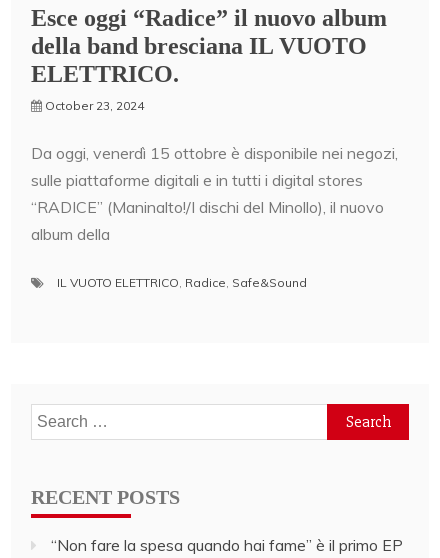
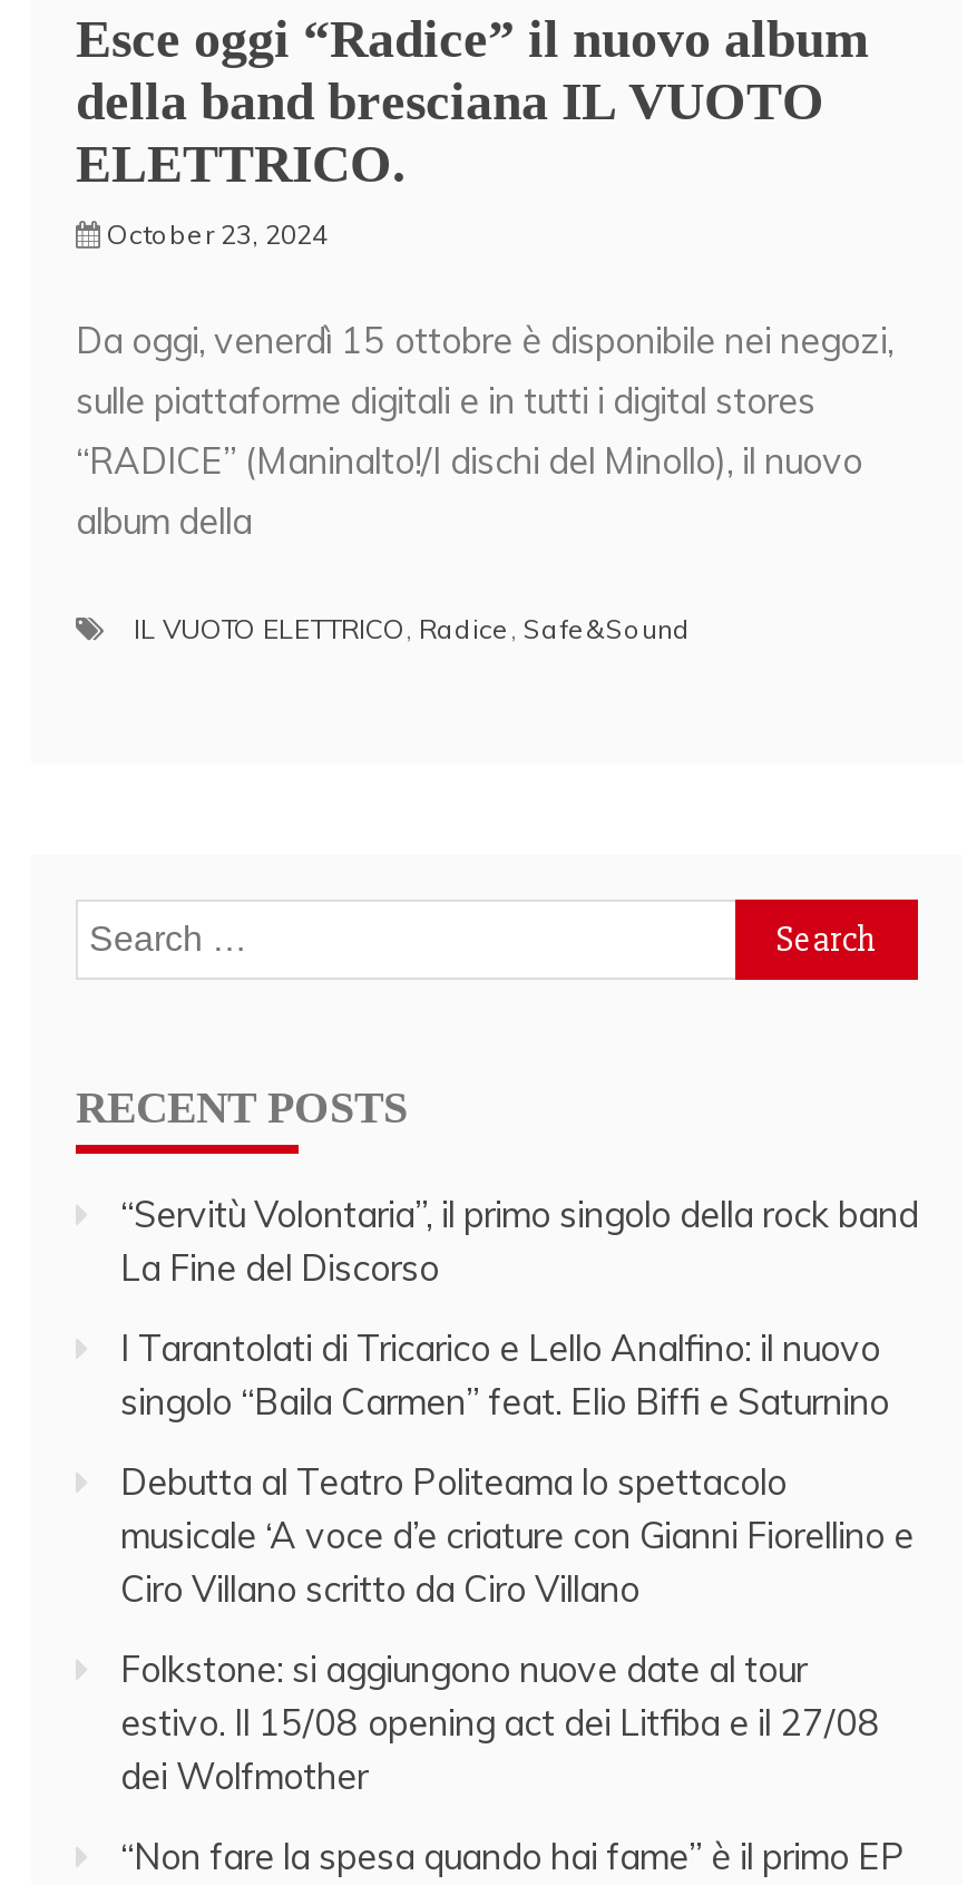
+ “Servitù Volontaria”, il primo singolo della rock band
+ La Fine del Discorso
+ I Tarantolati di Tricarico e Lello Analfino: il nuovo
+ singolo “Baila Carmen” feat. Elio Biffi e Saturnino
+ Debutta al Teatro Politeama lo spettacolo
+ musicale ‘A voce d’e criature con Gianni Fiorellino e
+ Ciro Villano scritto da Ciro Villano
+ Folkstone: si aggiungono nuove date al tour
+ estivo. Il 15/08 opening act dei Litfiba e il 27/08
+ dei Wolfmother
